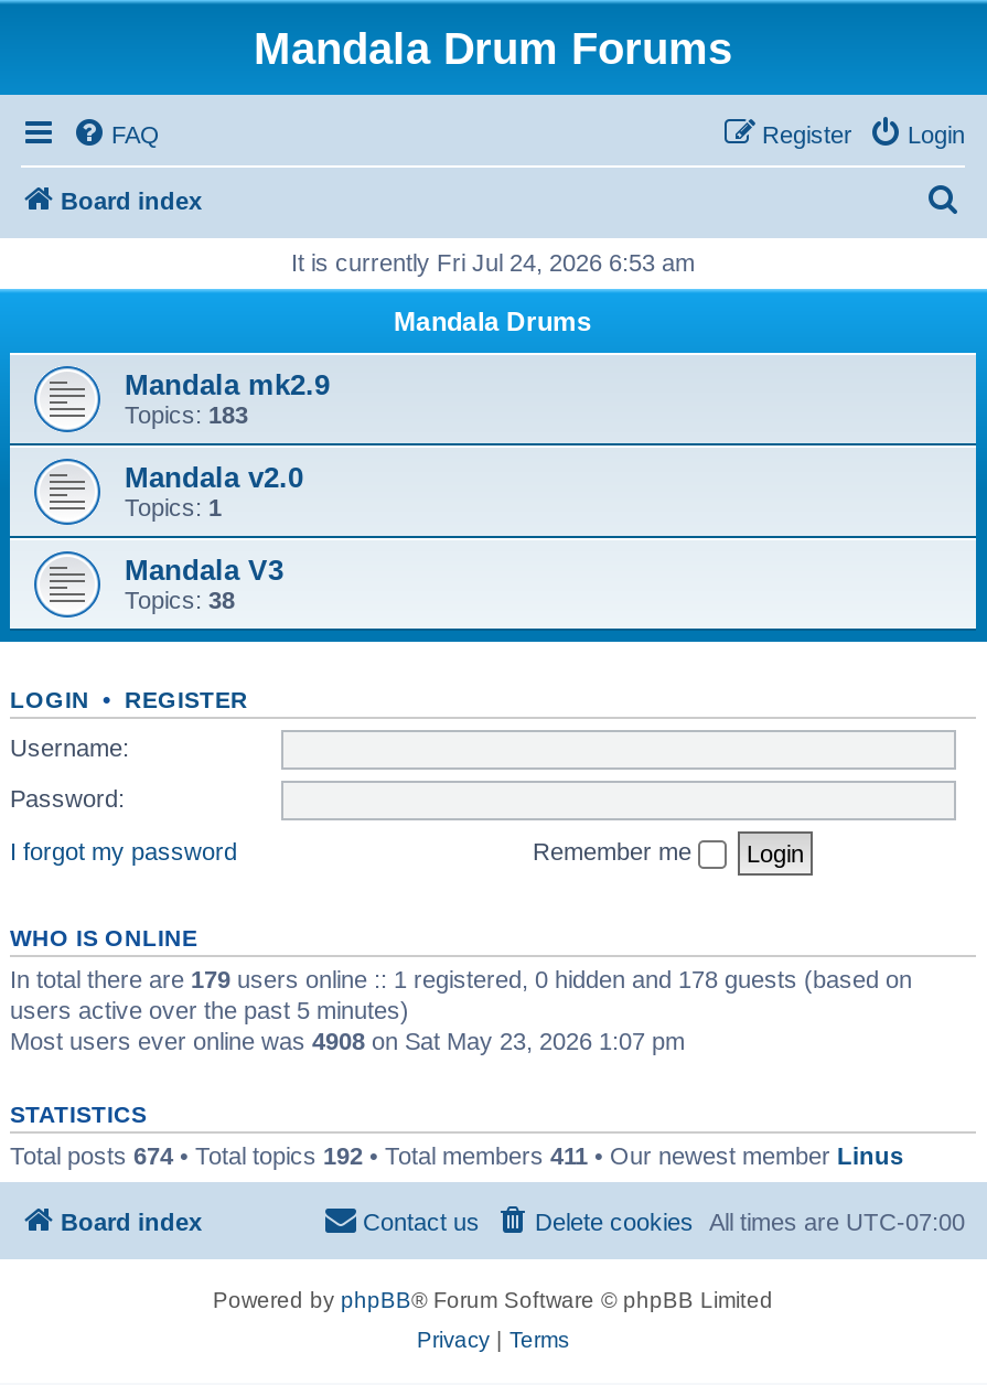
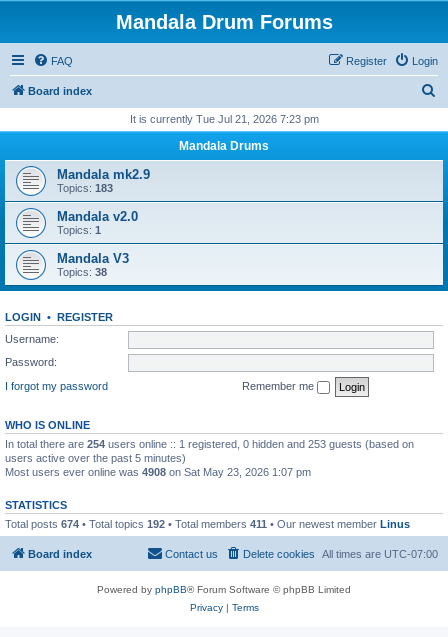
- It is currently Fri Jul 24, 2026 6:53 am
+ It is currently Tue Jul 21, 2026 7:23 pm

- In total there are 179 users online :: 1 registered, 0 hidden and 178 guests (based on
+ In total there are 254 users online :: 1 registered, 0 hidden and 253 guests (based on
